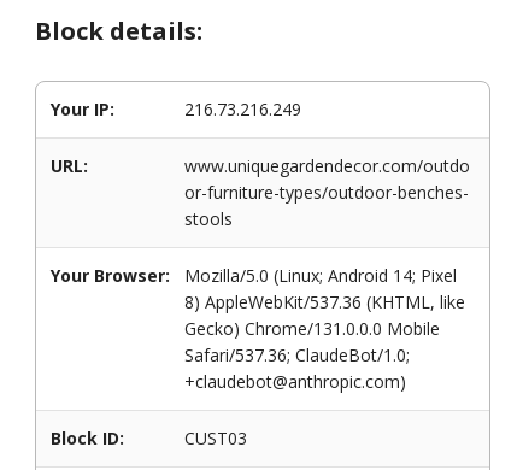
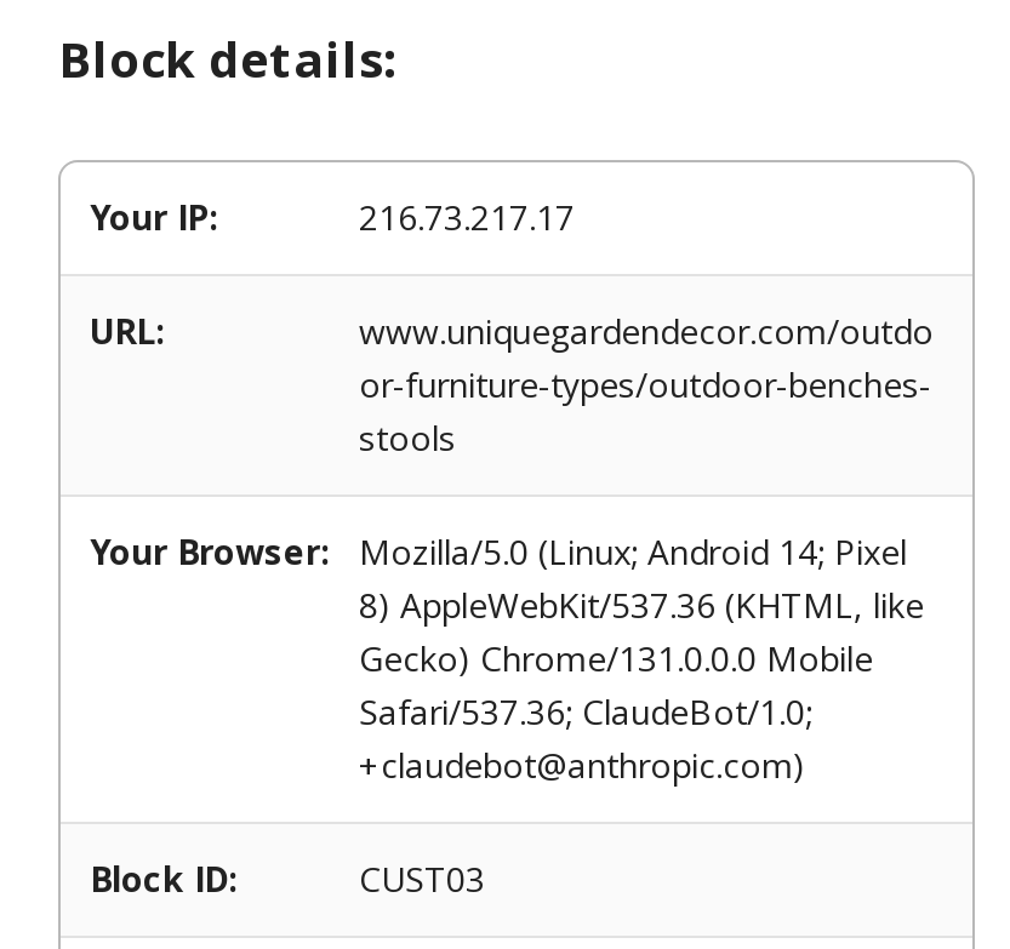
- 216.73.216.249
+ 216.73.217.17
